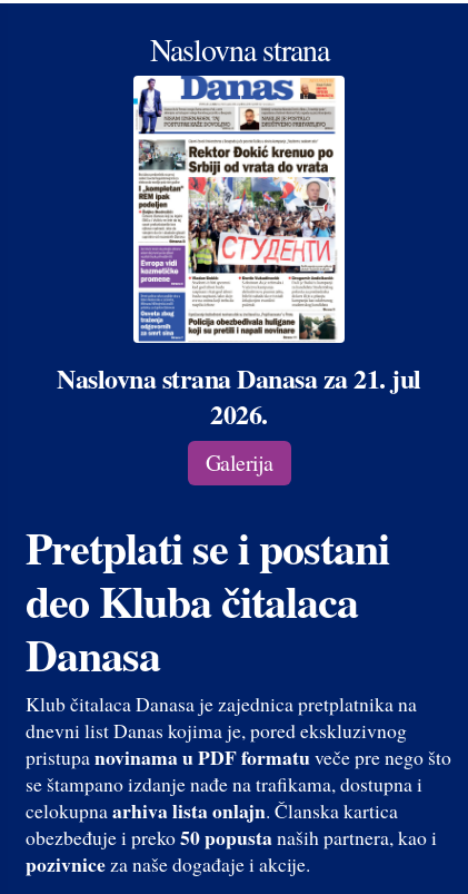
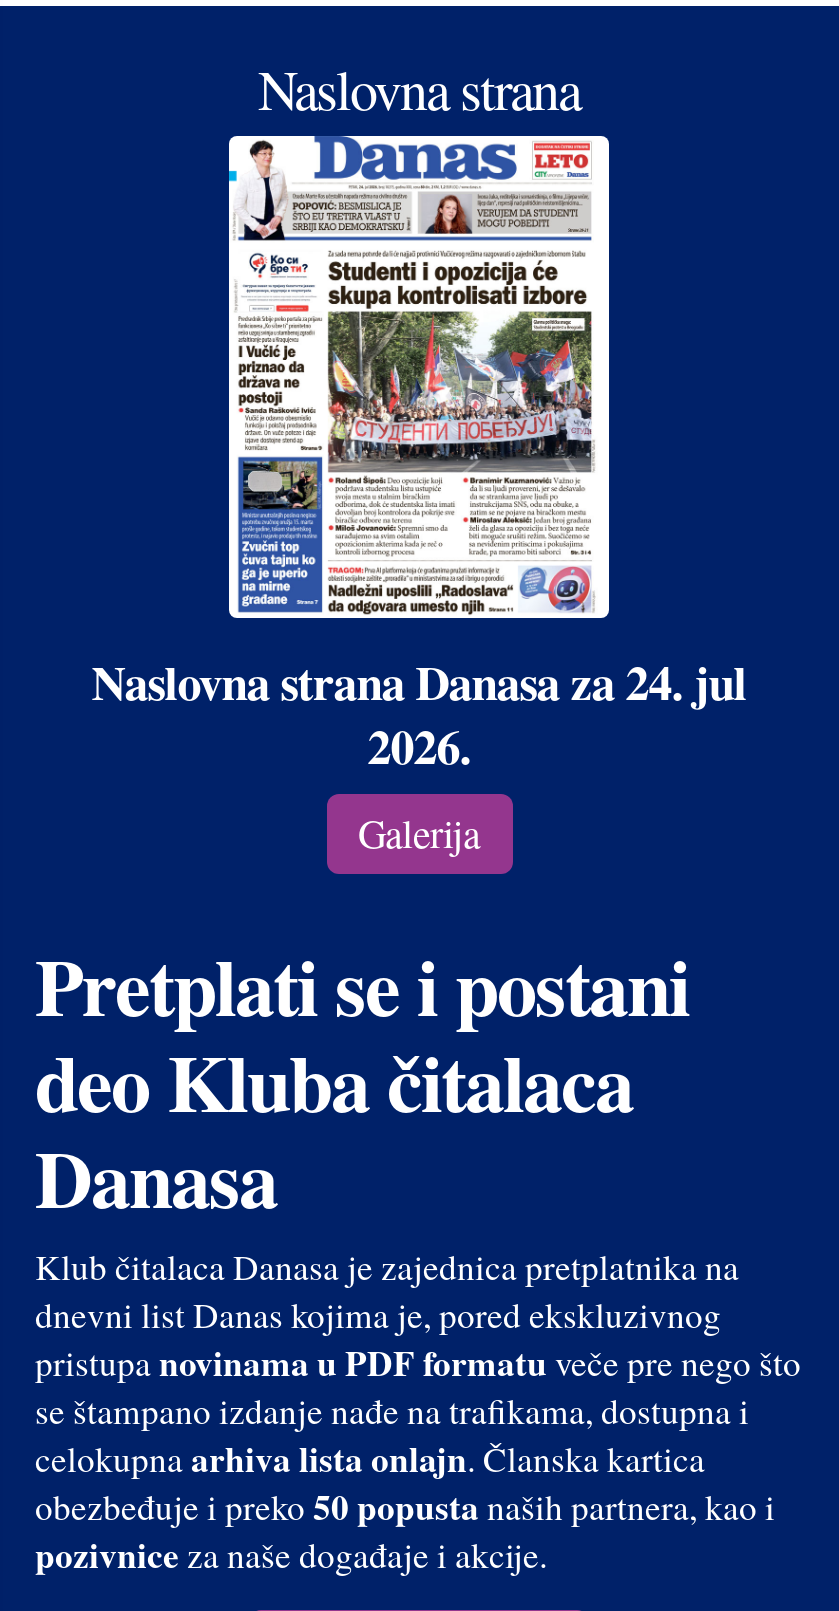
- [image]
- Naslovna strana Danasa za 21. jul
+ [image]
+ Naslovna strana Danasa za 24. jul
